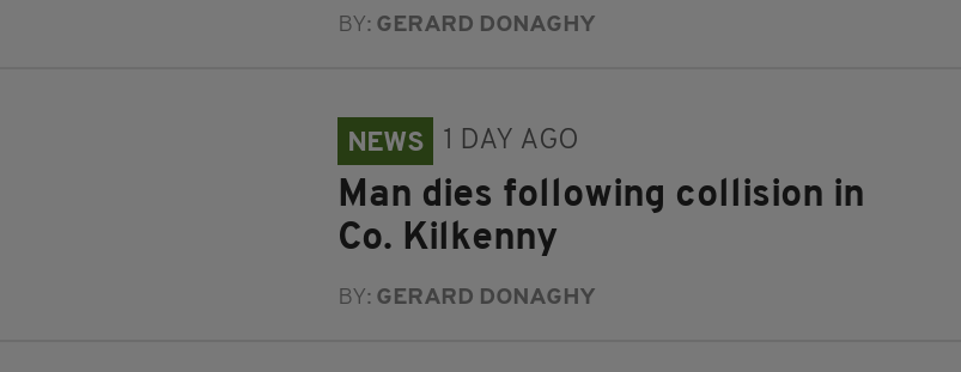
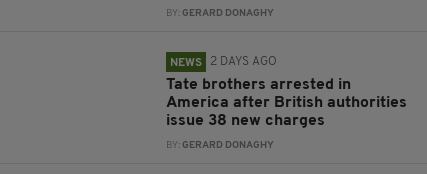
- NEWS 1 DAY AGO
+ NEWS 2 DAYS AGO

- Man dies following collision in
- Co. Kilkenny
+ Tate brothers arrested in
+ America after British authorities
+ issue 38 new charges
